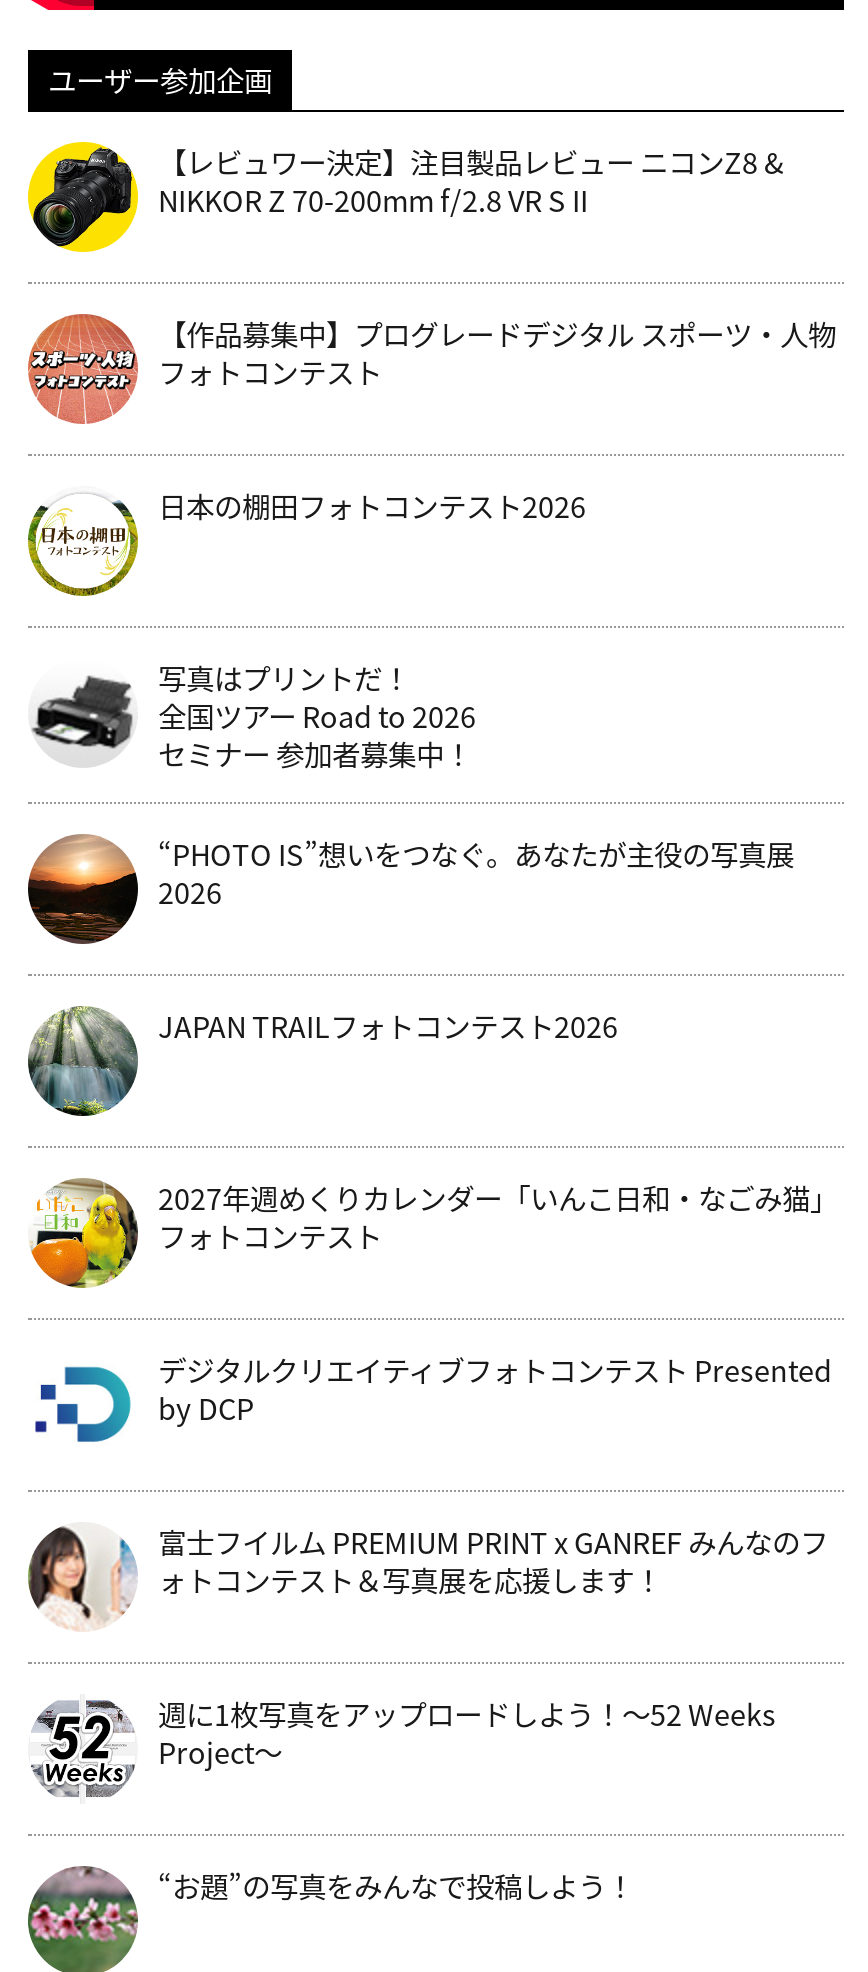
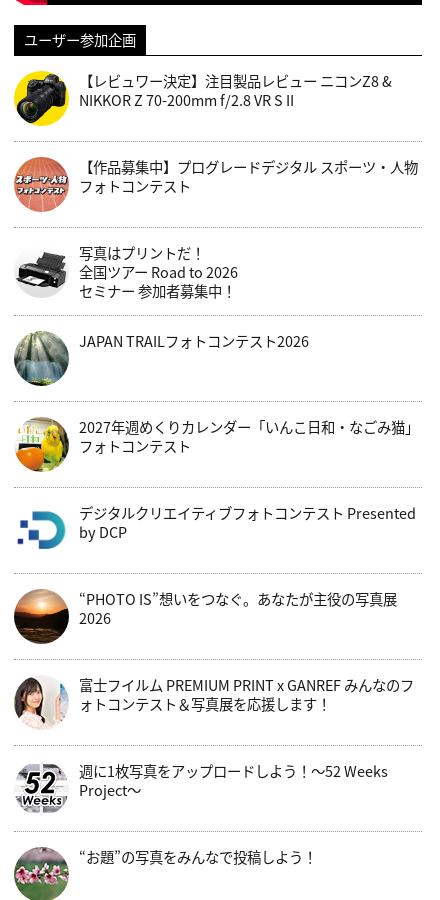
- [image]
- 日本の棚田フォトコンテスト2026

moved down: [image] | “PHOTO IS”想いをつなぐ。あなたが主役の写真展 | 2026

moved up: [image] | JAPAN TRAILフォトコンテスト2026 | 2027年週めくりカレンダー「いんこ日和・なごみ猫」 | フォトコンテスト | デジタルクリエイティブフォトコンテスト Presented | by DCP
